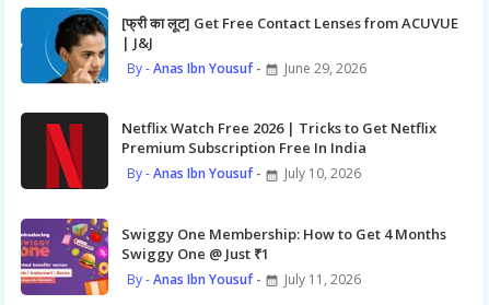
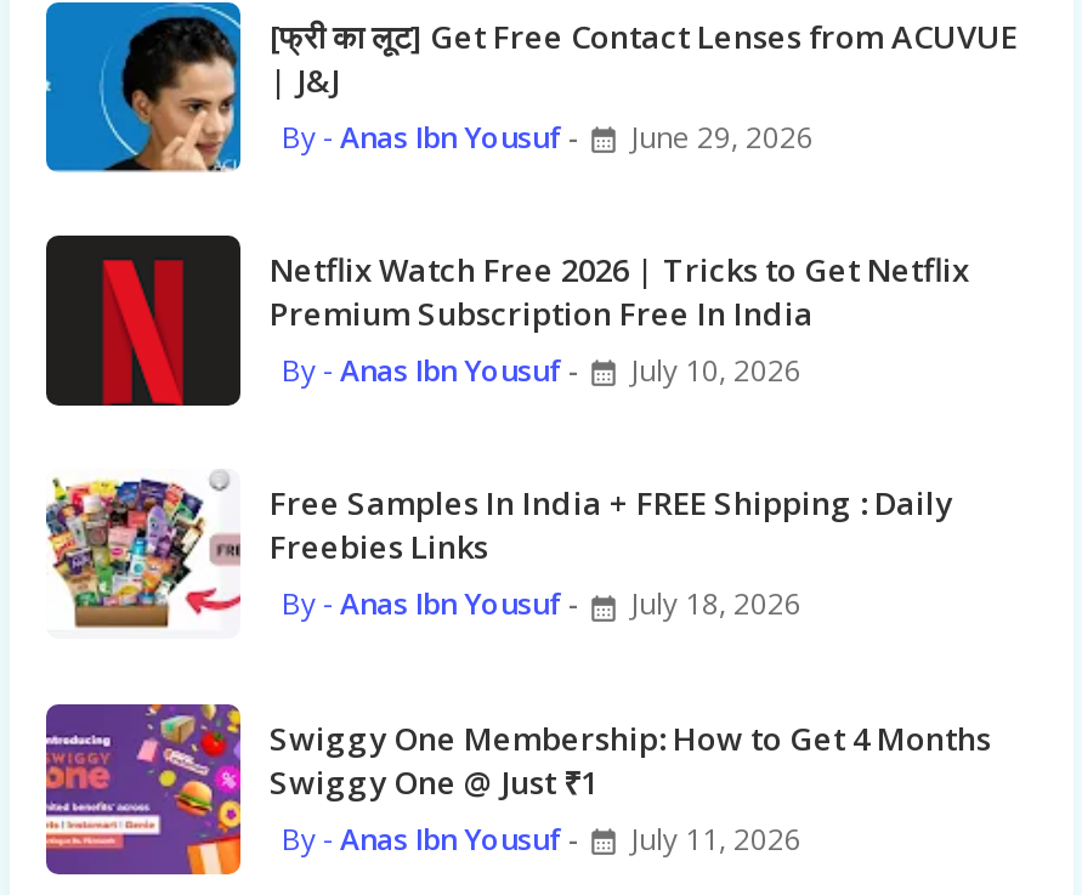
+ [image]
+ Free Samples In India + FREE Shipping : Daily
+ Freebies Links
+ Anas Ibn Yousuf
+ July 18, 2026
